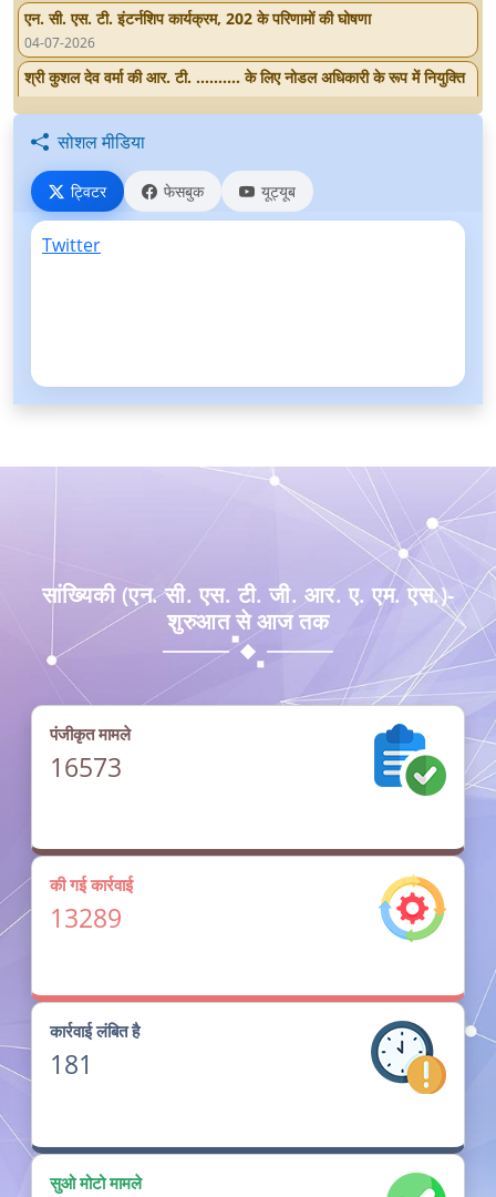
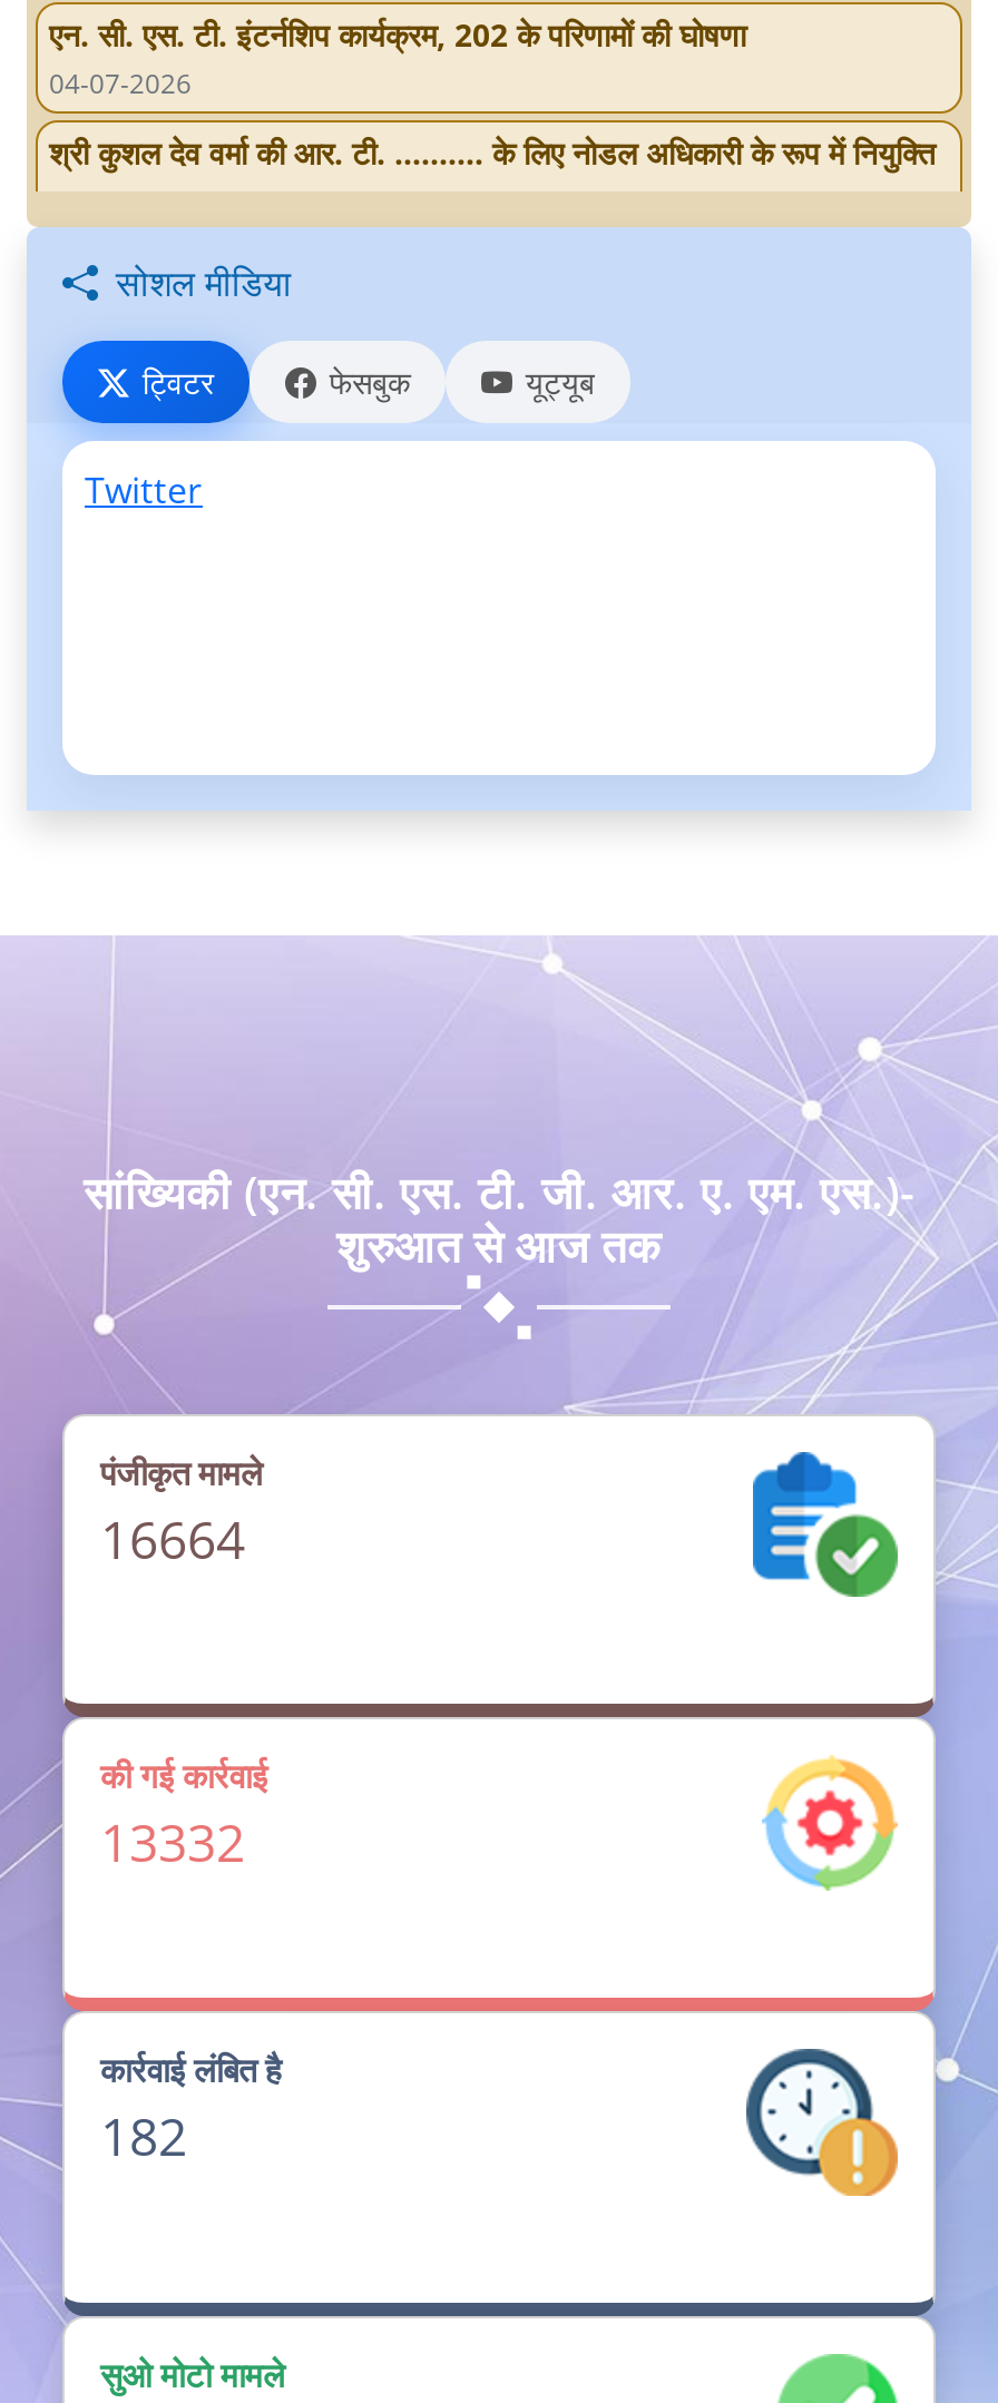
- 16573
+ 16664

- 13289
+ 13332

- 181
+ 182
